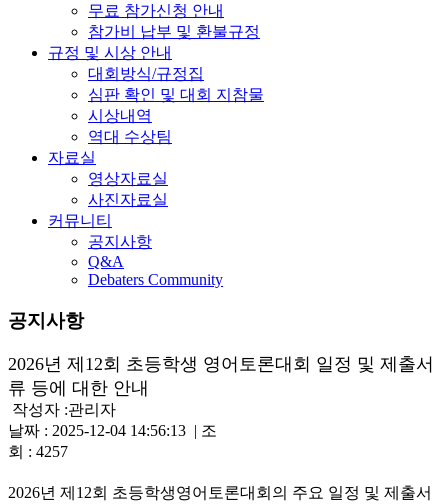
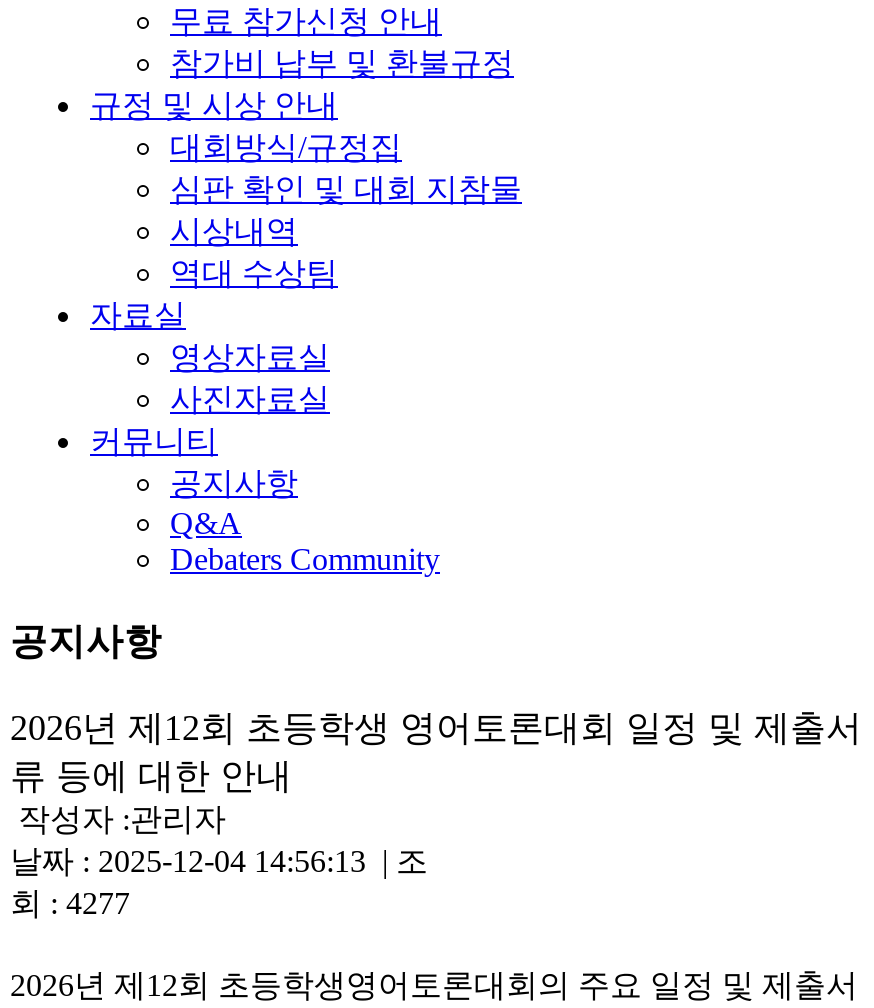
- 회 : 4257
+ 회 : 4277
